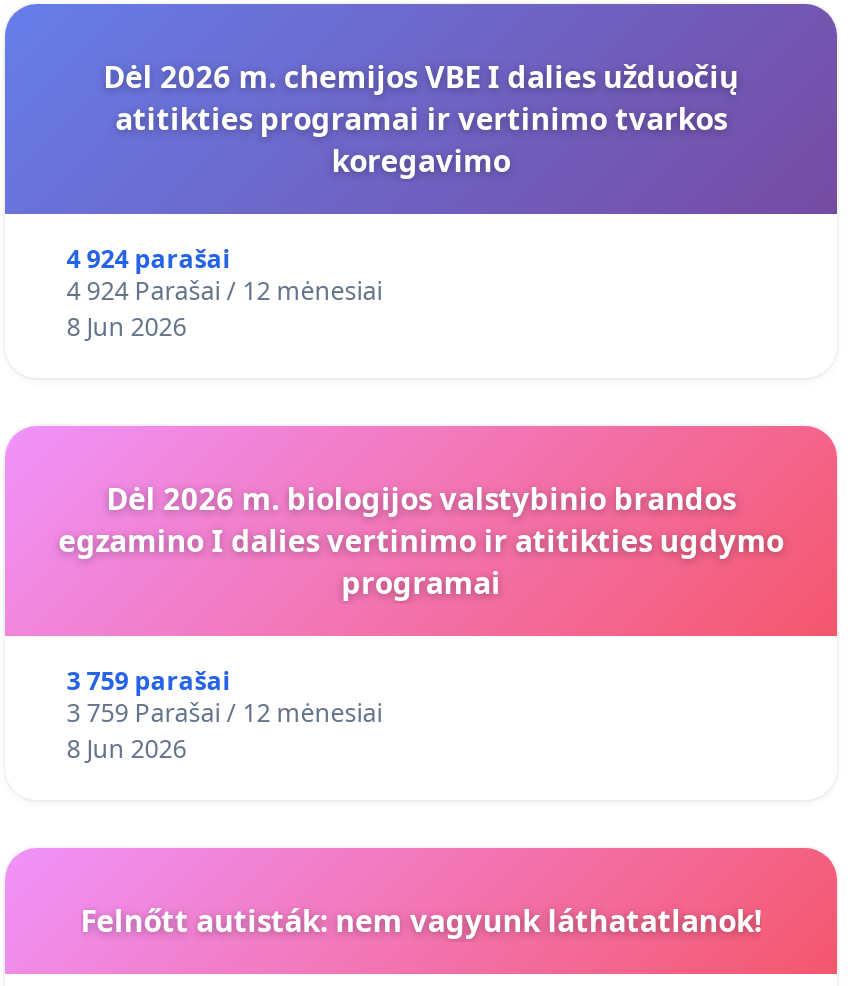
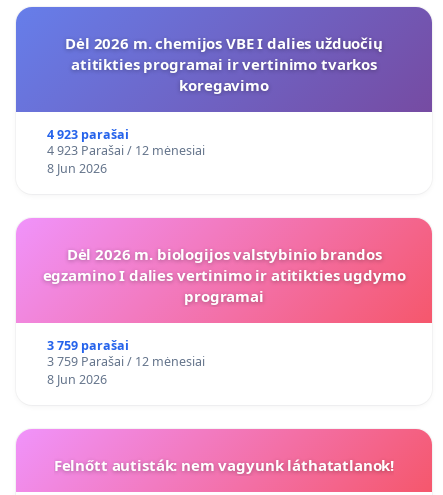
- 4 924 parašai
+ 4 923 parašai

- 4 924 Parašai / 12 mėnesiai
+ 4 923 Parašai / 12 mėnesiai
